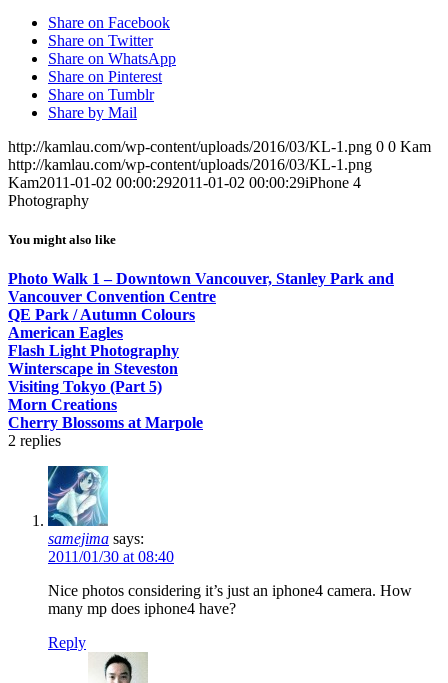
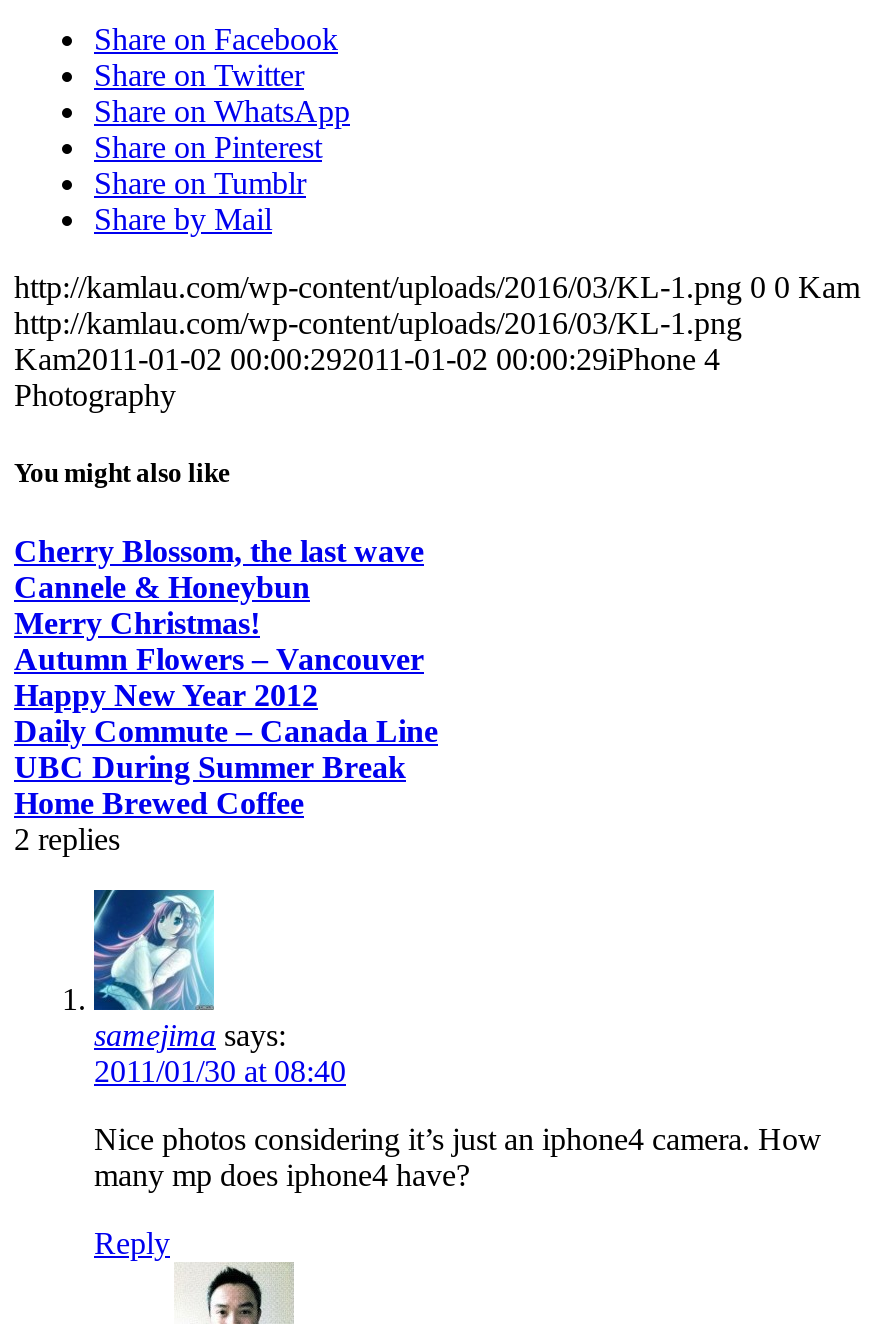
- Photo Walk 1 – Downtown Vancouver, Stanley Park and
- Vancouver Convention Centre
- QE Park / Autumn Colours
- American Eagles
- Flash Light Photography
- Winterscape in Steveston
- Visiting Tokyo (Part 5)
- Morn Creations
- Cherry Blossoms at Marpole
+ Cherry Blossom, the last wave
+ Cannele & Honeybun
+ Merry Christmas!
+ Autumn Flowers – Vancouver
+ Happy New Year 2012
+ Daily Commute – Canada Line
+ UBC During Summer Break
+ Home Brewed Coffee
